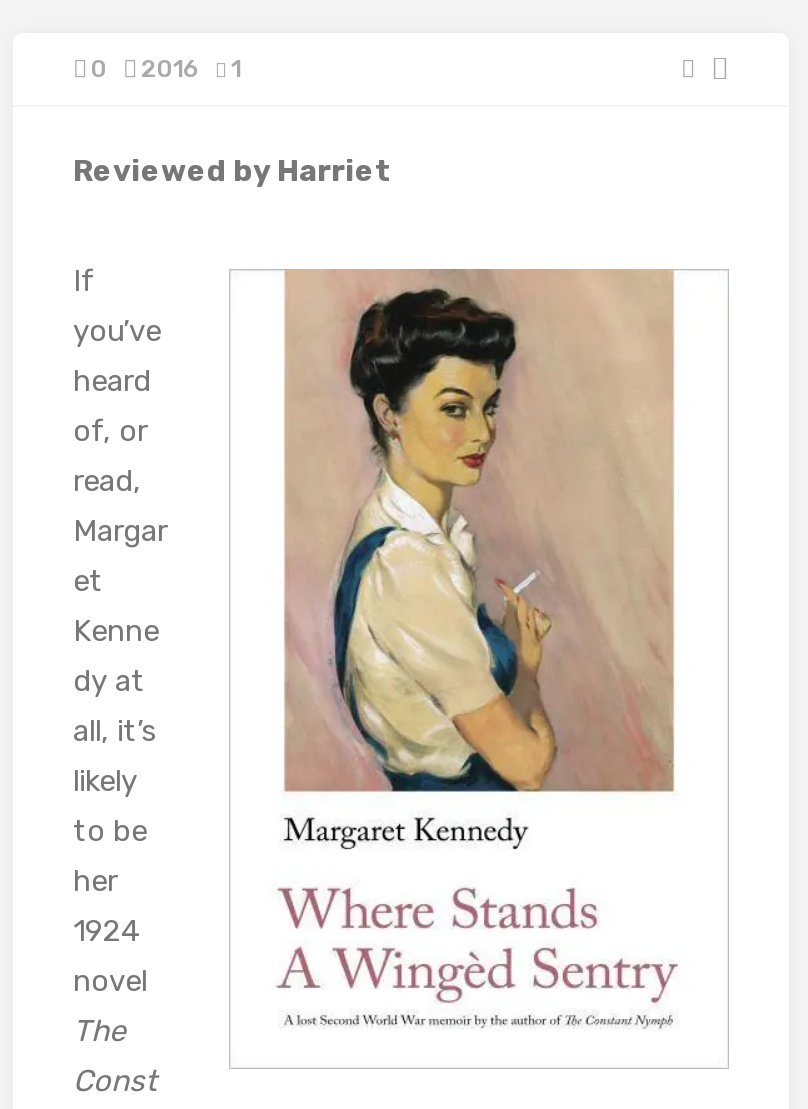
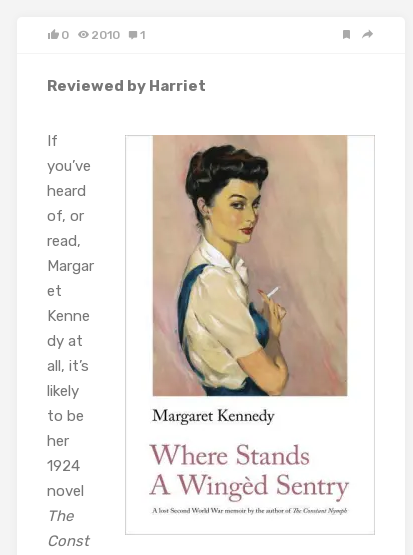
- 0 2016 1
+ 0 2010 1
